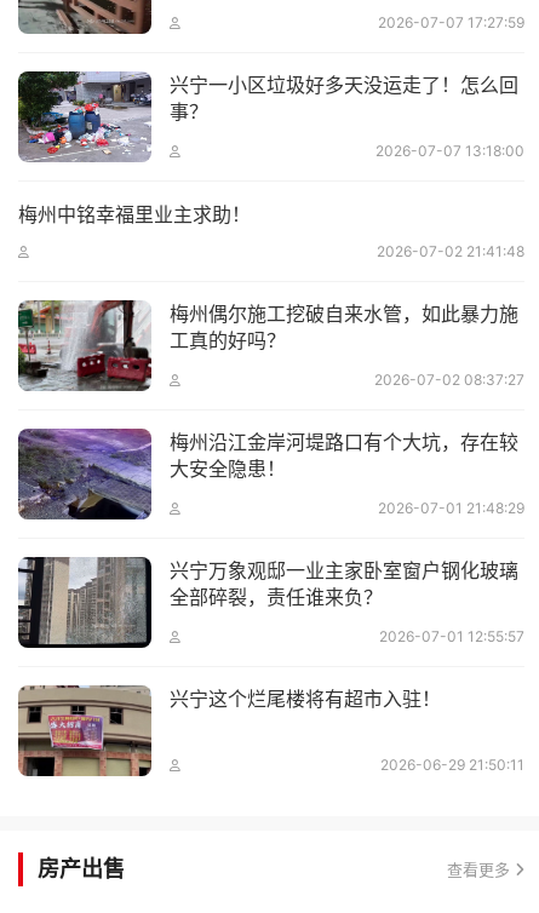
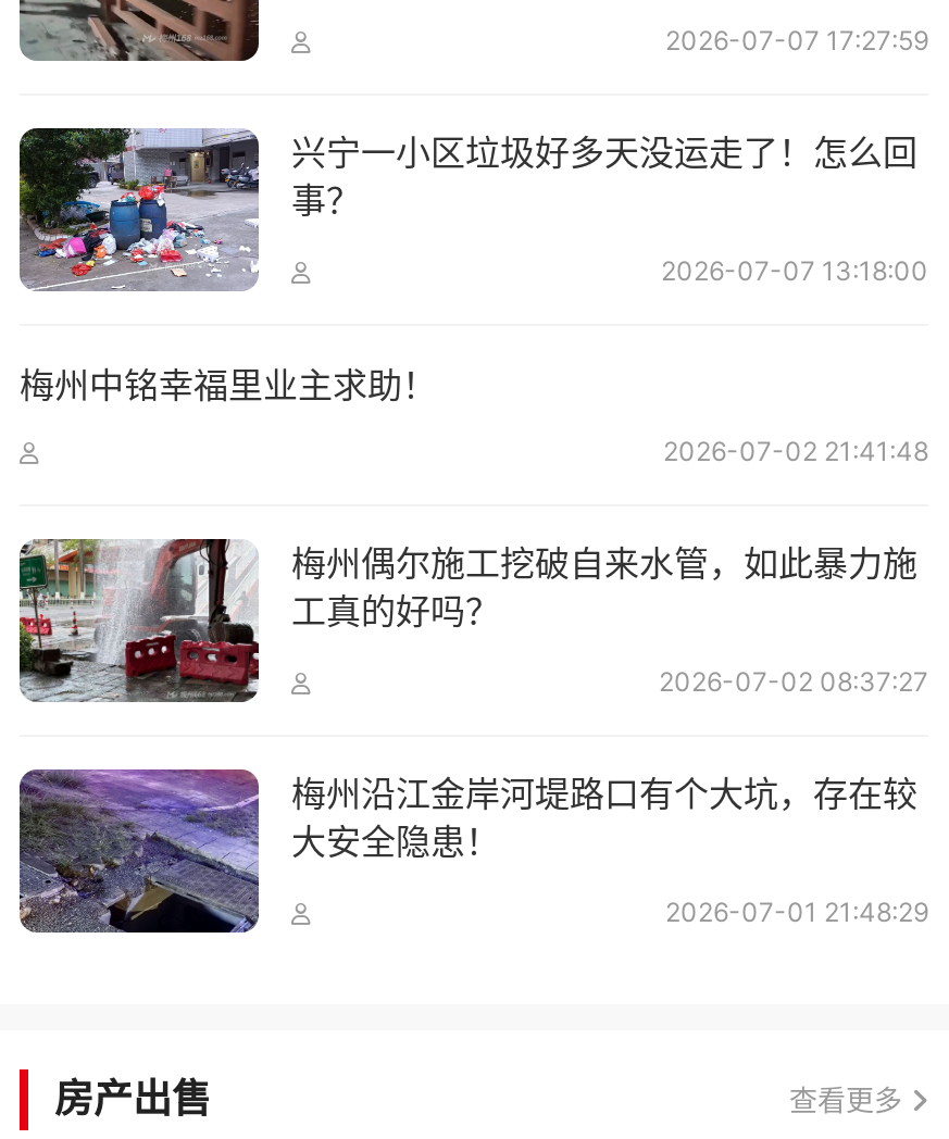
- [image]
- 兴宁万象观邸一业主家卧室窗户钢化玻璃
- 全部碎裂，责任谁来负？
- 2026-07-01 12:55:57
- 兴宁这个烂尾楼将有超市入驻！
- 2026-06-29 21:50:11

- [image]
